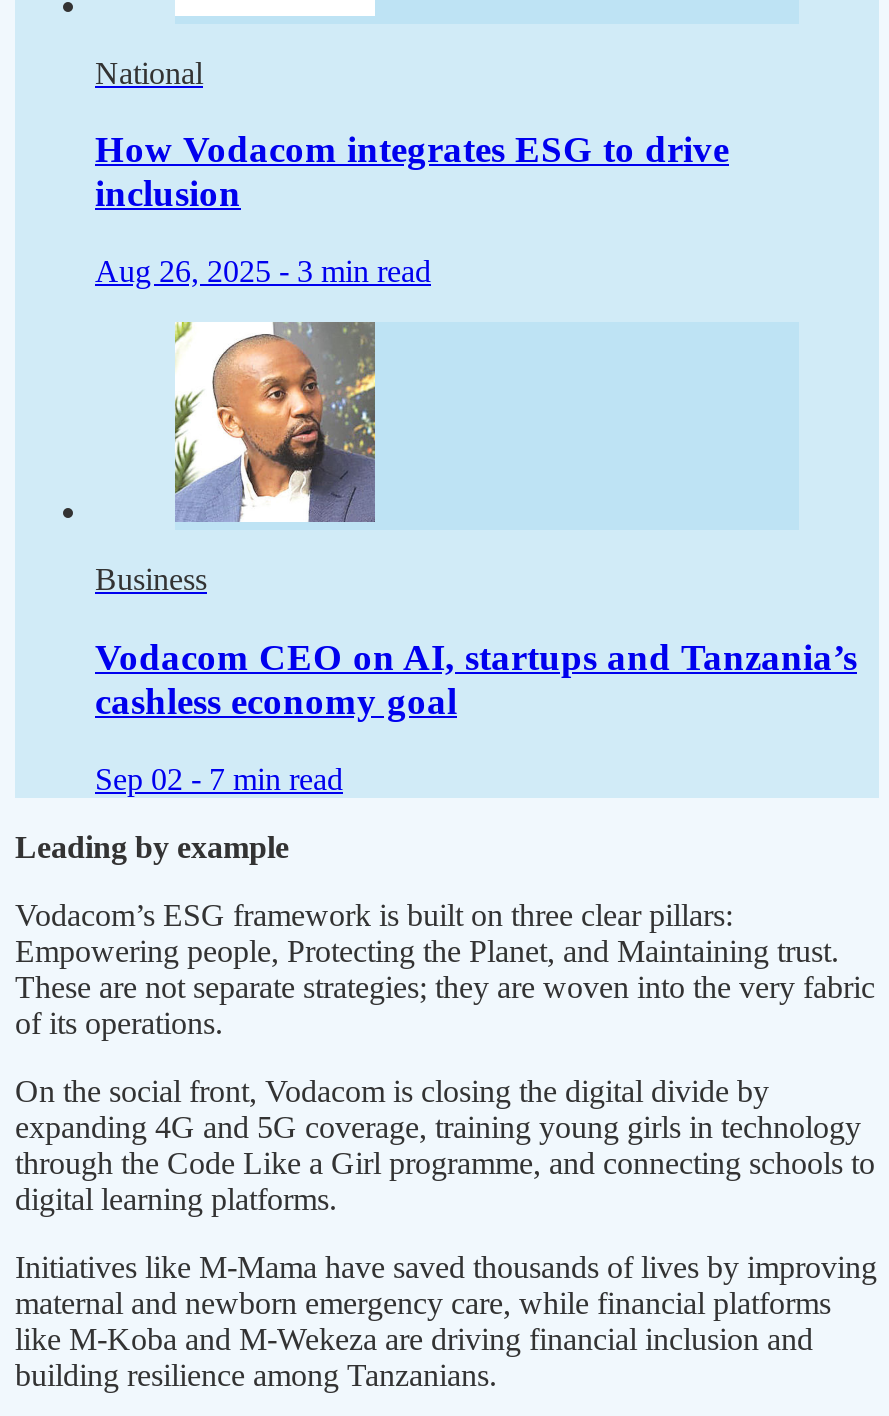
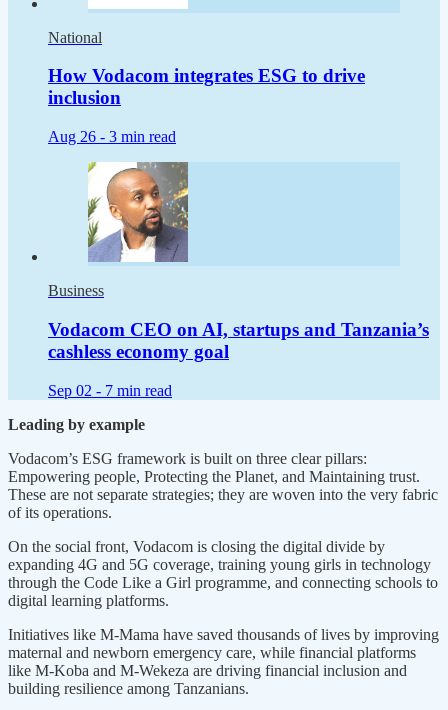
- Aug 26, 2025 - 3 min read
+ Aug 26 - 3 min read
